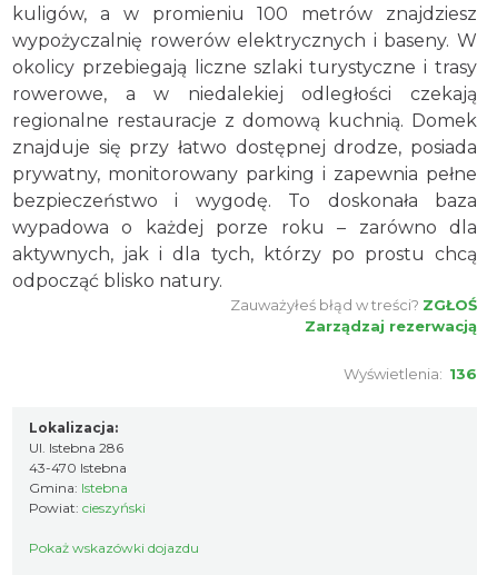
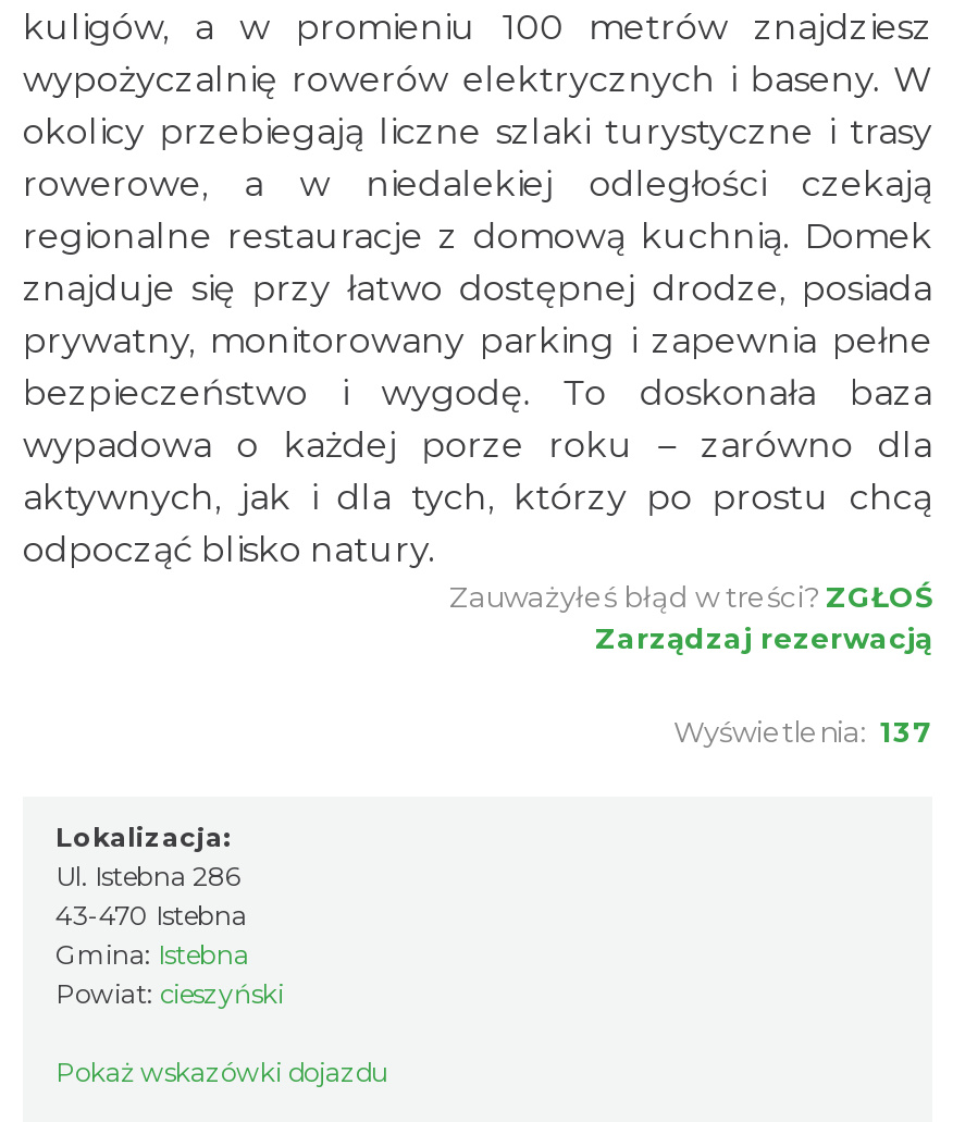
- Wyświetlenia: 136
+ Wyświetlenia: 137
